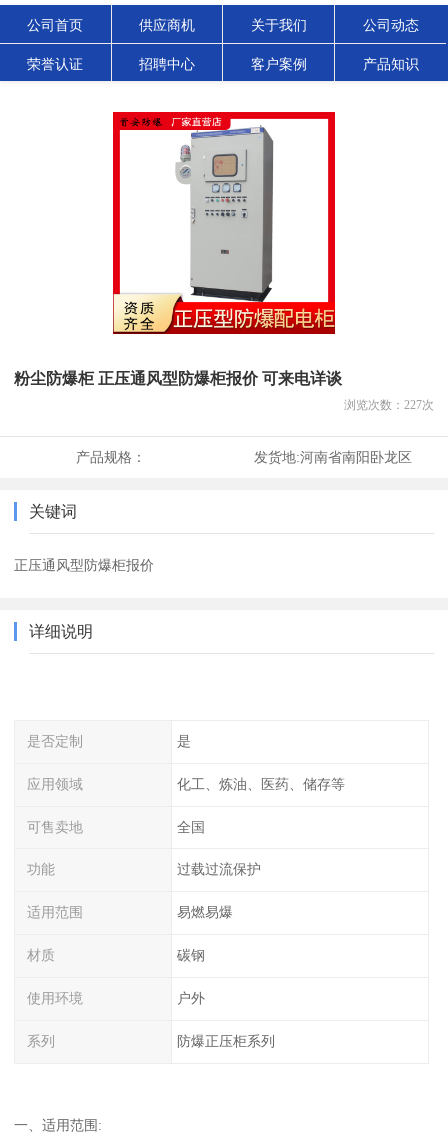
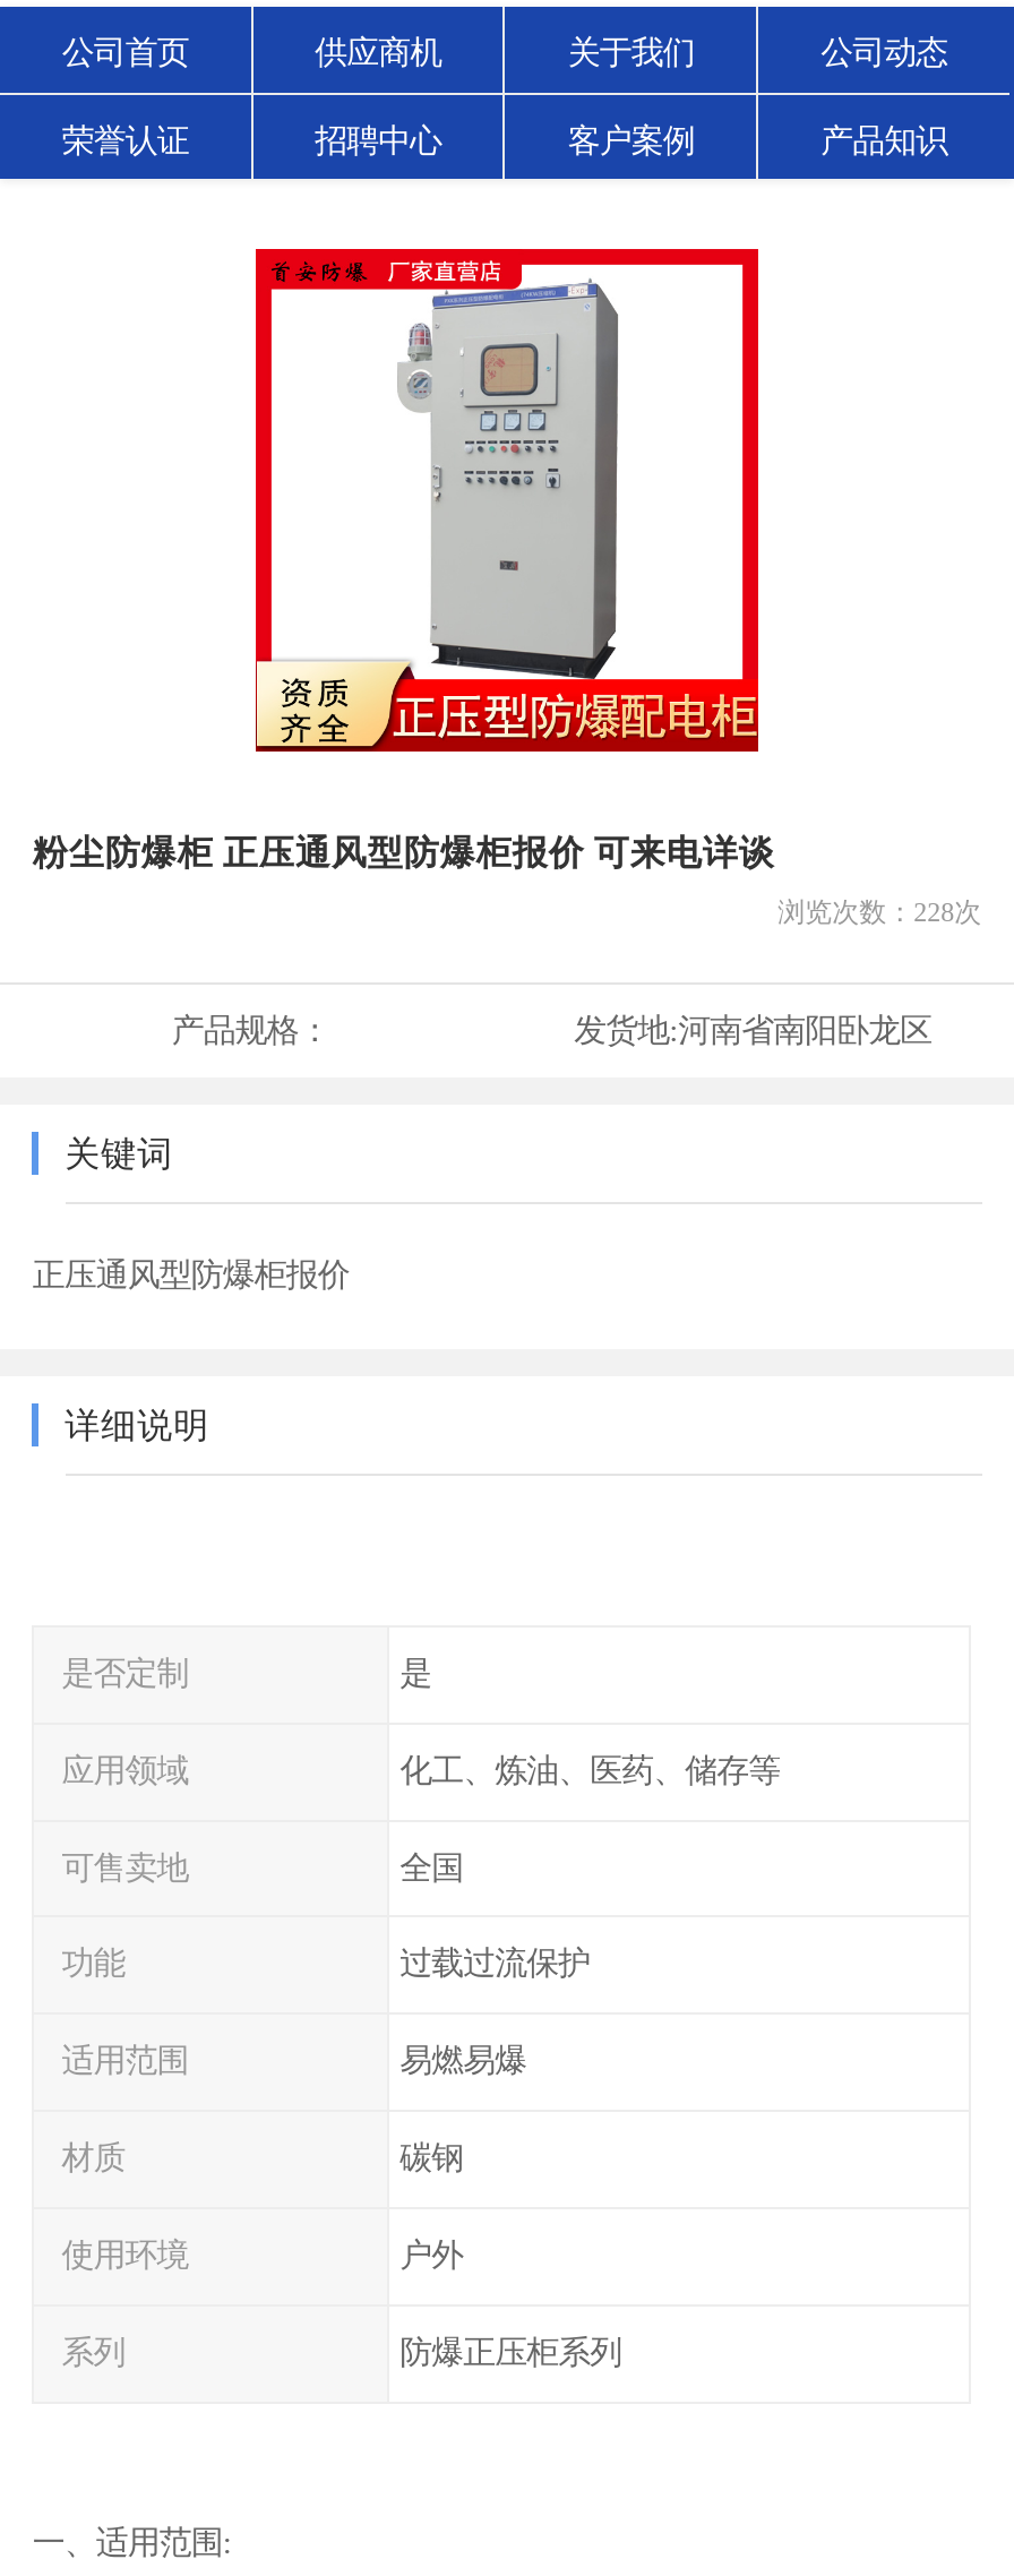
- 浏览次数：227次
+ 浏览次数：228次
